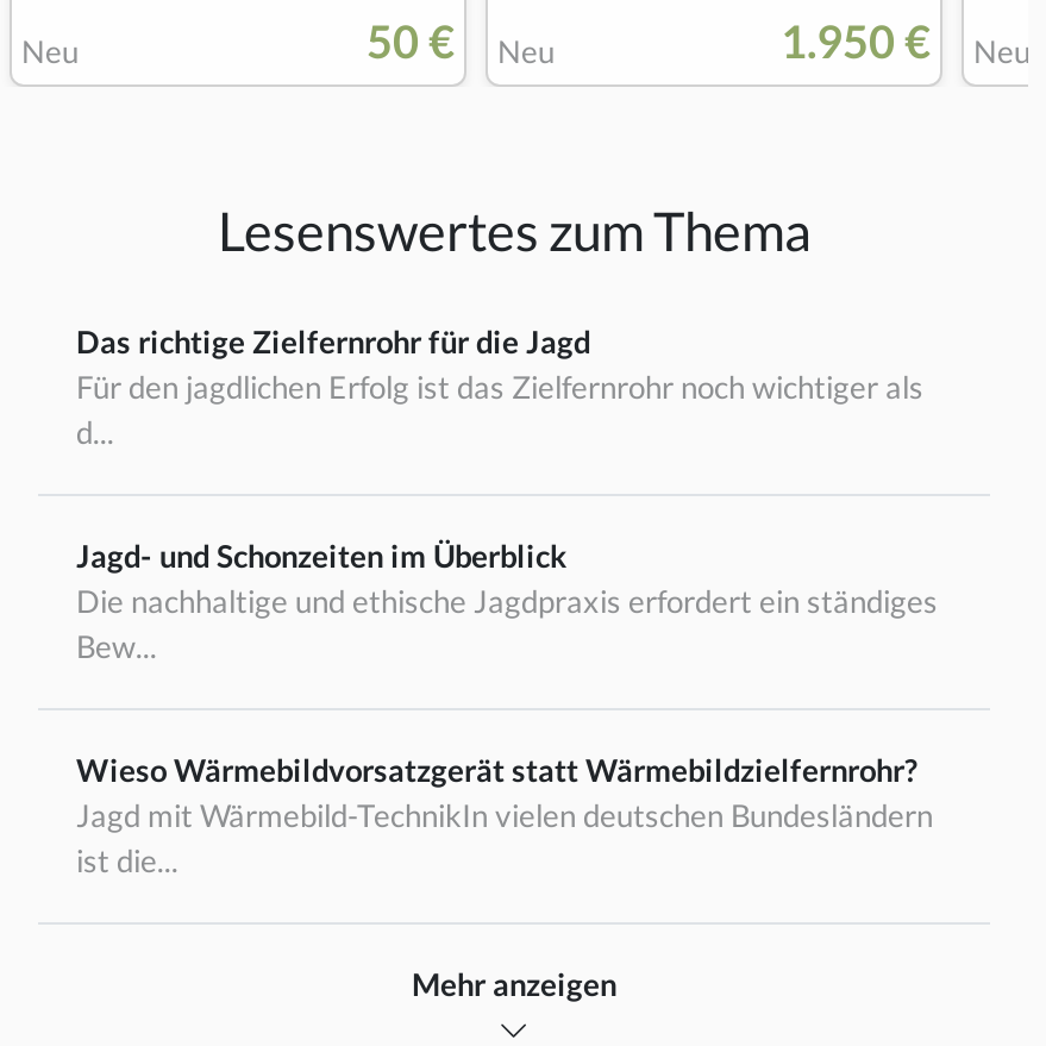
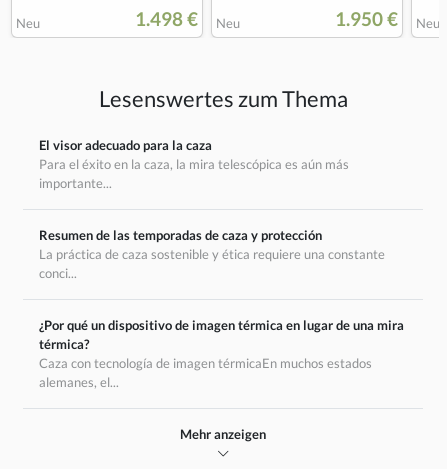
- 50 € Neu
+ 1.498 € Neu

- Das richtige Zielfernrohr für die Jagd
- Für den jagdlichen Erfolg ist das Zielfernrohr noch wichtiger als
- d...
+ El visor adecuado para la caza
+ Para el éxito en la caza, la mira telescópica es aún más
+ importante...

- Jagd- und Schonzeiten im Überblick
- Die nachhaltige und ethische Jagdpraxis erfordert ein ständiges
- Bew...
+ Resumen de las temporadas de caza y protección
+ La práctica de caza sostenible y ética requiere una constante
+ conci...

- Wieso Wärmebildvorsatzgerät statt Wärmebildzielfernrohr?
- Jagd mit Wärmebild-TechnikIn vielen deutschen Bundesländern
- ist die...
+ ¿Por qué un dispositivo de imagen térmica en lugar de una mira
+ térmica?
+ Caza con tecnología de imagen térmicaEn muchos estados
+ alemanes, el...
